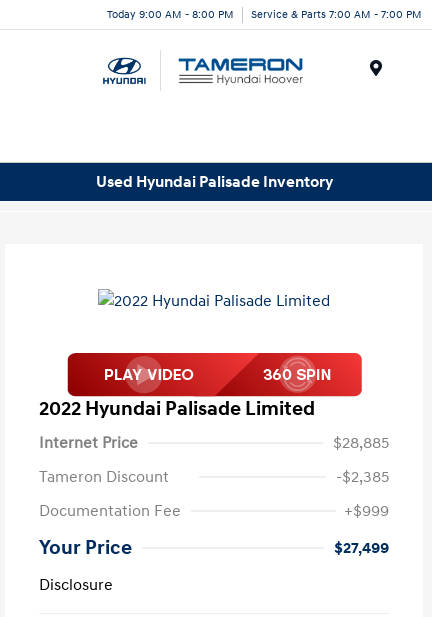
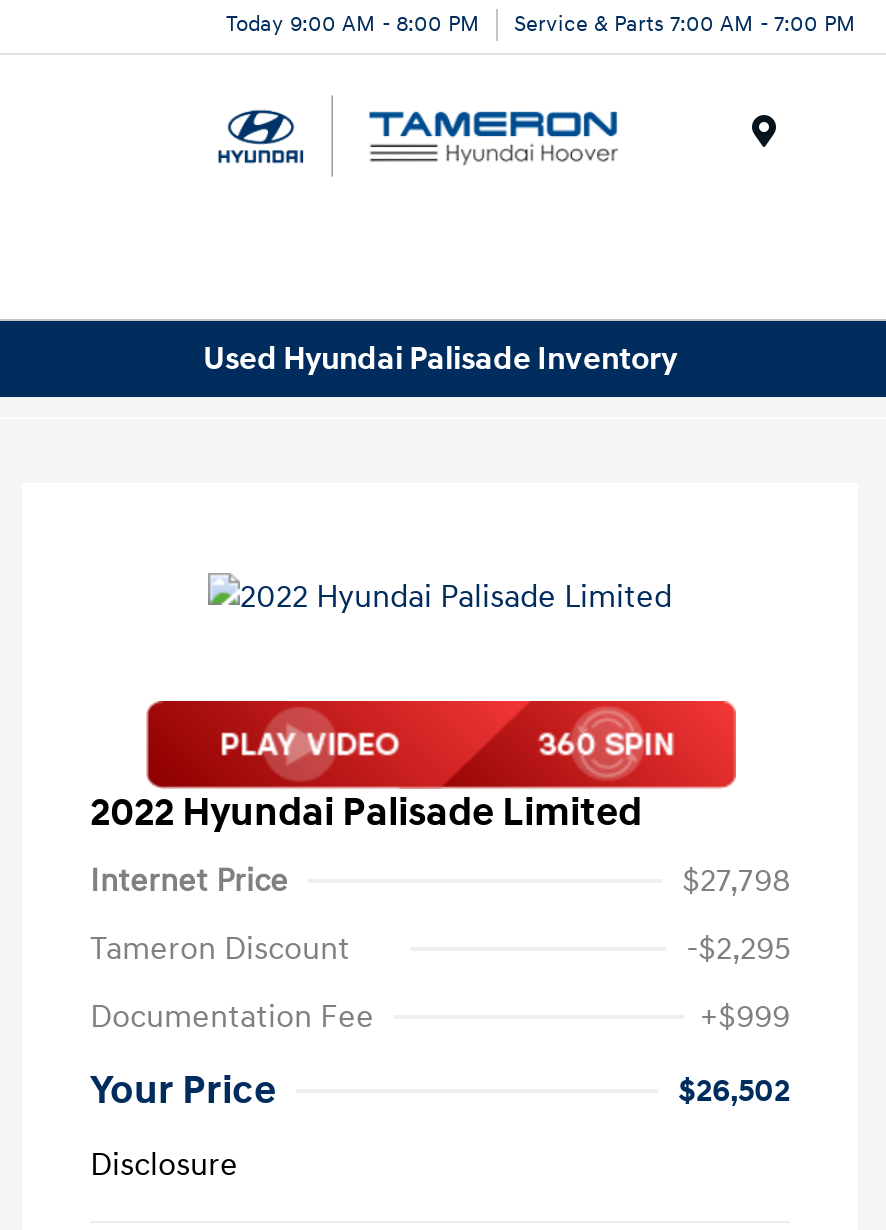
- $28,885
+ $27,798

- -$2,385
+ -$2,295

- $27,499
+ $26,502
